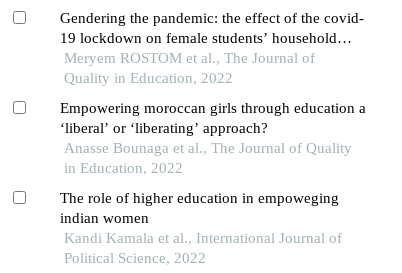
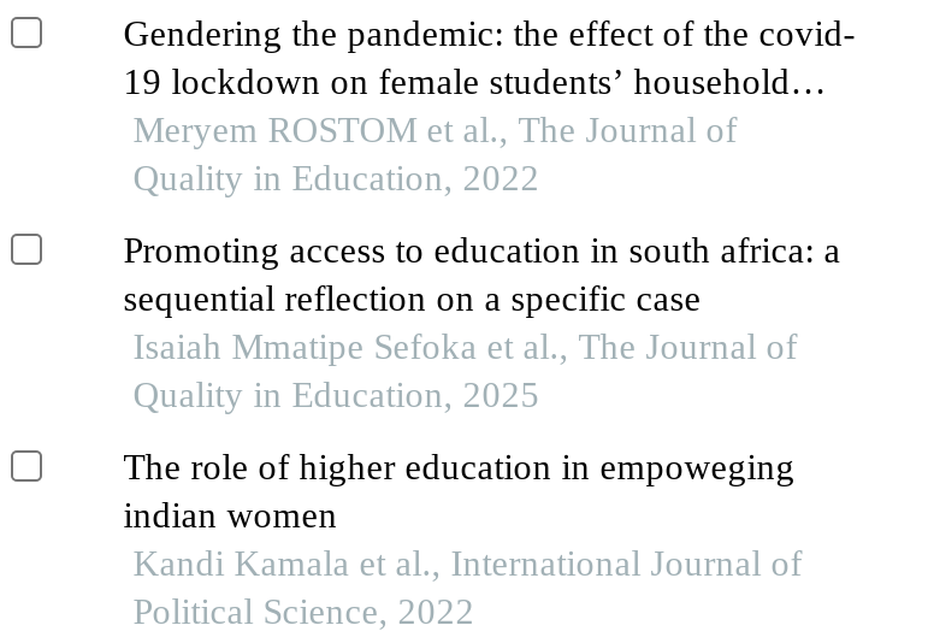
- Empowering moroccan girls through education a
- ‘liberal’ or ‘liberating’ approach?
- Anasse Bounaga et al., The Journal of Quality
- in Education, 2022
+ Promoting access to education in south africa: a
+ sequential reflection on a specific case
+ Isaiah Mmatipe Sefoka et al., The Journal of
+ Quality in Education, 2025
